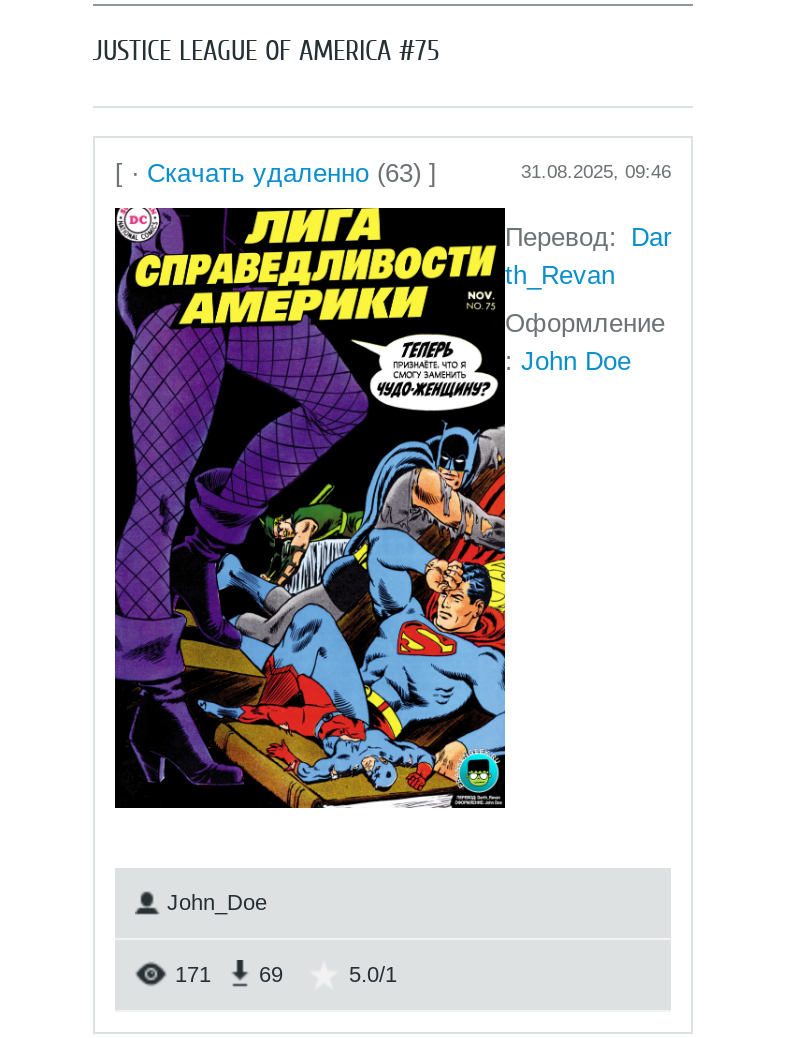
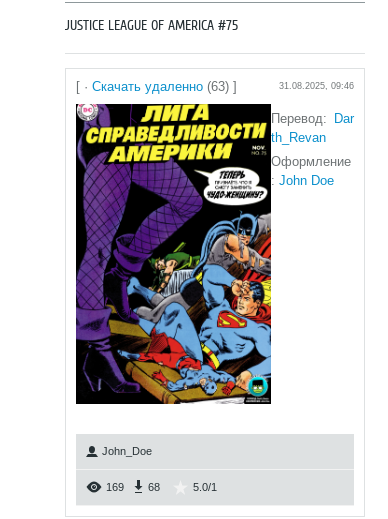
- 171
+ 169

- 69
+ 68
